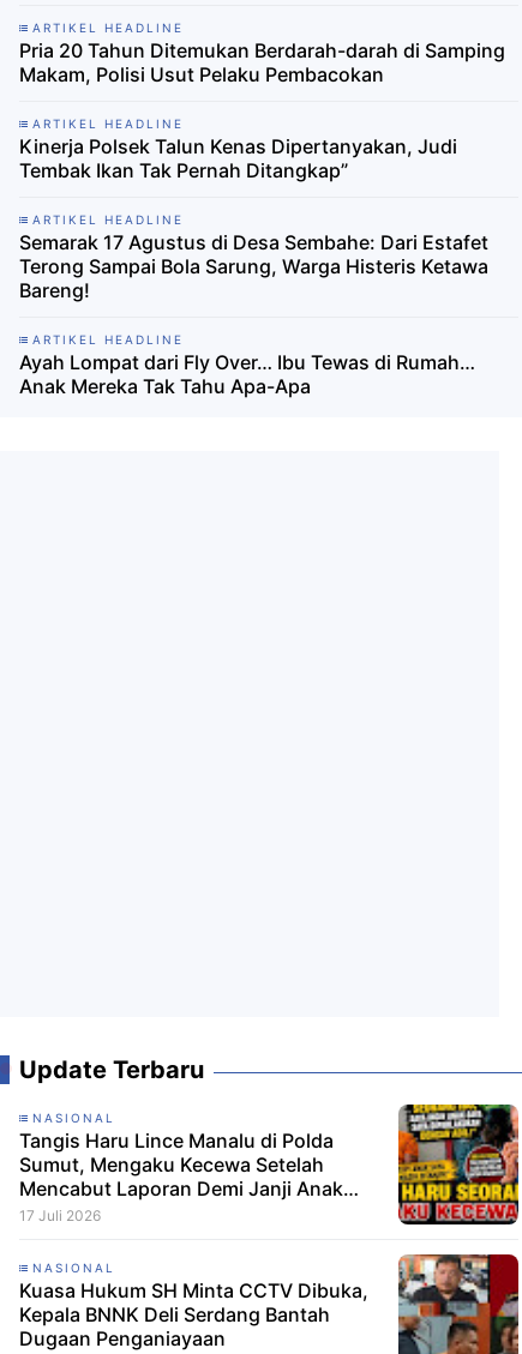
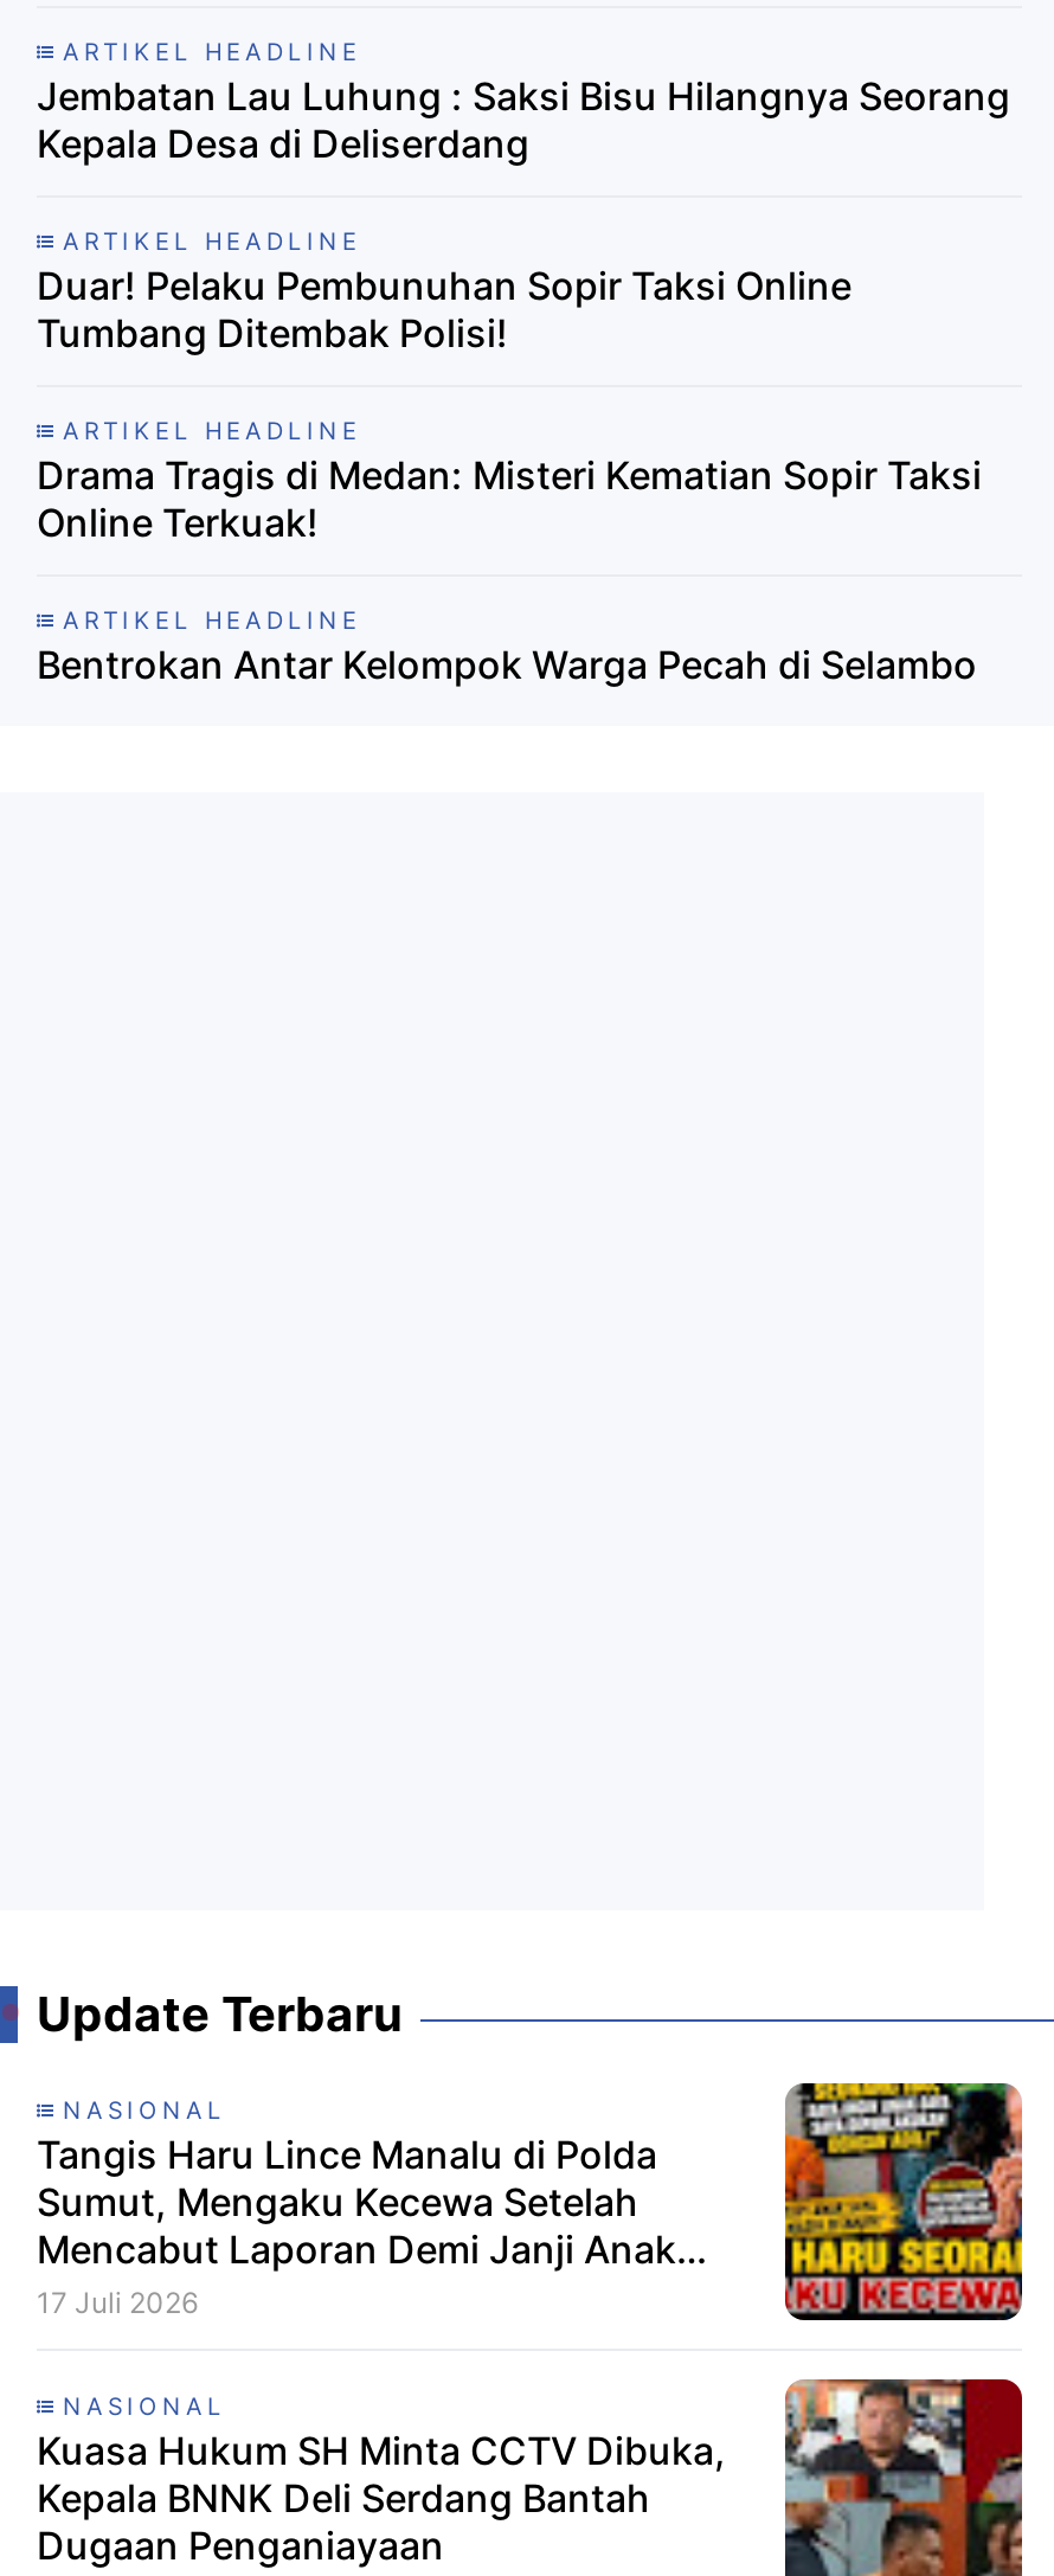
- Pria 20 Tahun Ditemukan Berdarah-darah di Samping
- Makam, Polisi Usut Pelaku Pembacokan
+ Jembatan Lau Luhung : Saksi Bisu Hilangnya Seorang
+ Kepala Desa di Deliserdang

- Kinerja Polsek Talun Kenas Dipertanyakan, Judi
- Tembak Ikan Tak Pernah Ditangkap”
+ Duar! Pelaku Pembunuhan Sopir Taksi Online
+ Tumbang Ditembak Polisi!

- Semarak 17 Agustus di Desa Sembahe: Dari Estafet
- Terong Sampai Bola Sarung, Warga Histeris Ketawa
- Bareng!
+ Drama Tragis di Medan: Misteri Kematian Sopir Taksi
+ Online Terkuak!

- Ayah Lompat dari Fly Over… Ibu Tewas di Rumah…
- Anak Mereka Tak Tahu Apa-Apa
+ Bentrokan Antar Kelompok Warga Pecah di Selambo
